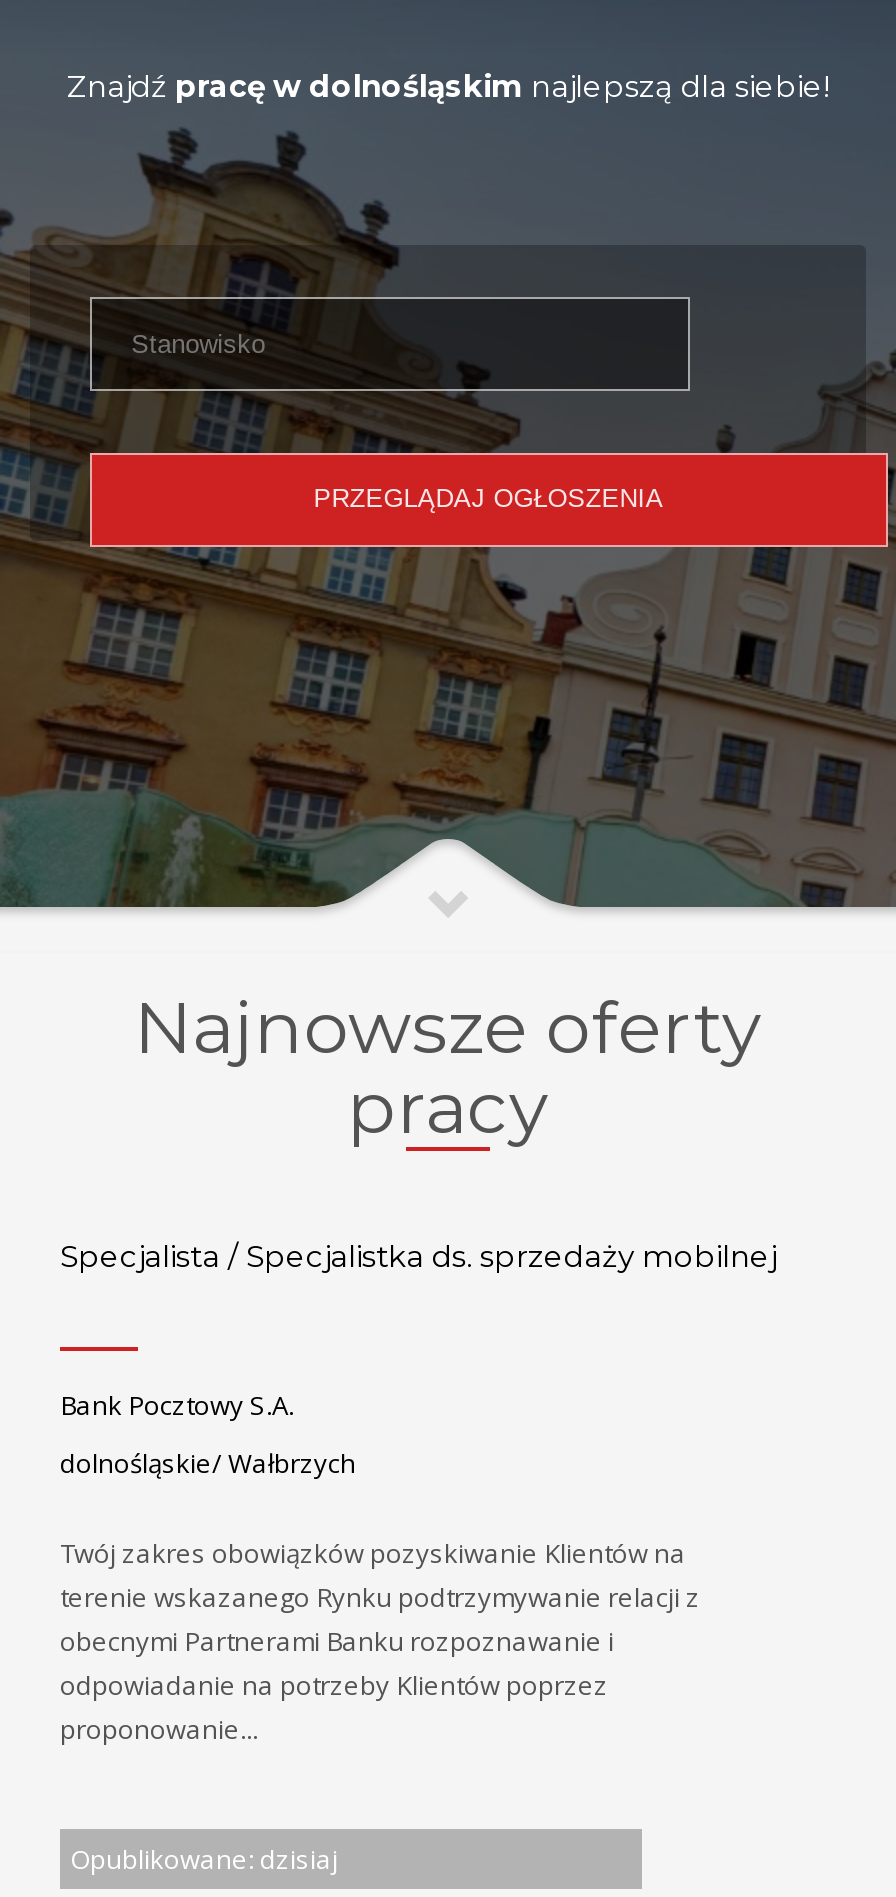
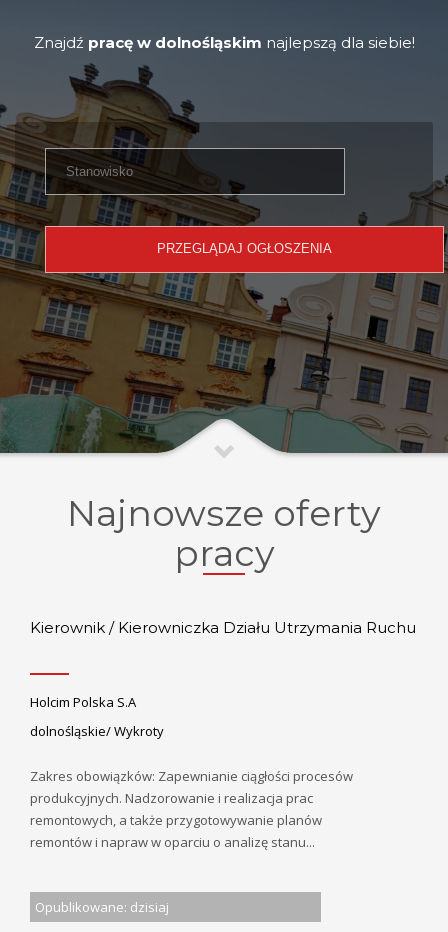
- Specjalista / Specjalistka ds. sprzedaży mobilnej
+ Kierownik / Kierowniczka Działu Utrzymania Ruchu

- Bank Pocztowy S.A.
+ Holcim Polska S.A

- dolnośląskie/ Wałbrzych
+ dolnośląskie/ Wykroty

- Twój zakres obowiązków pozyskiwanie Klientów na
- terenie wskazanego Rynku podtrzymywanie relacji z
- obecnymi Partnerami Banku rozpoznawanie i
- odpowiadanie na potrzeby Klientów poprzez
- proponowanie...
+ Zakres obowiązków: Zapewnianie ciągłości procesów
+ produkcyjnych. Nadzorowanie i realizacja prac
+ remontowych, a także przygotowywanie planów
+ remontów i napraw w oparciu o analizę stanu...
